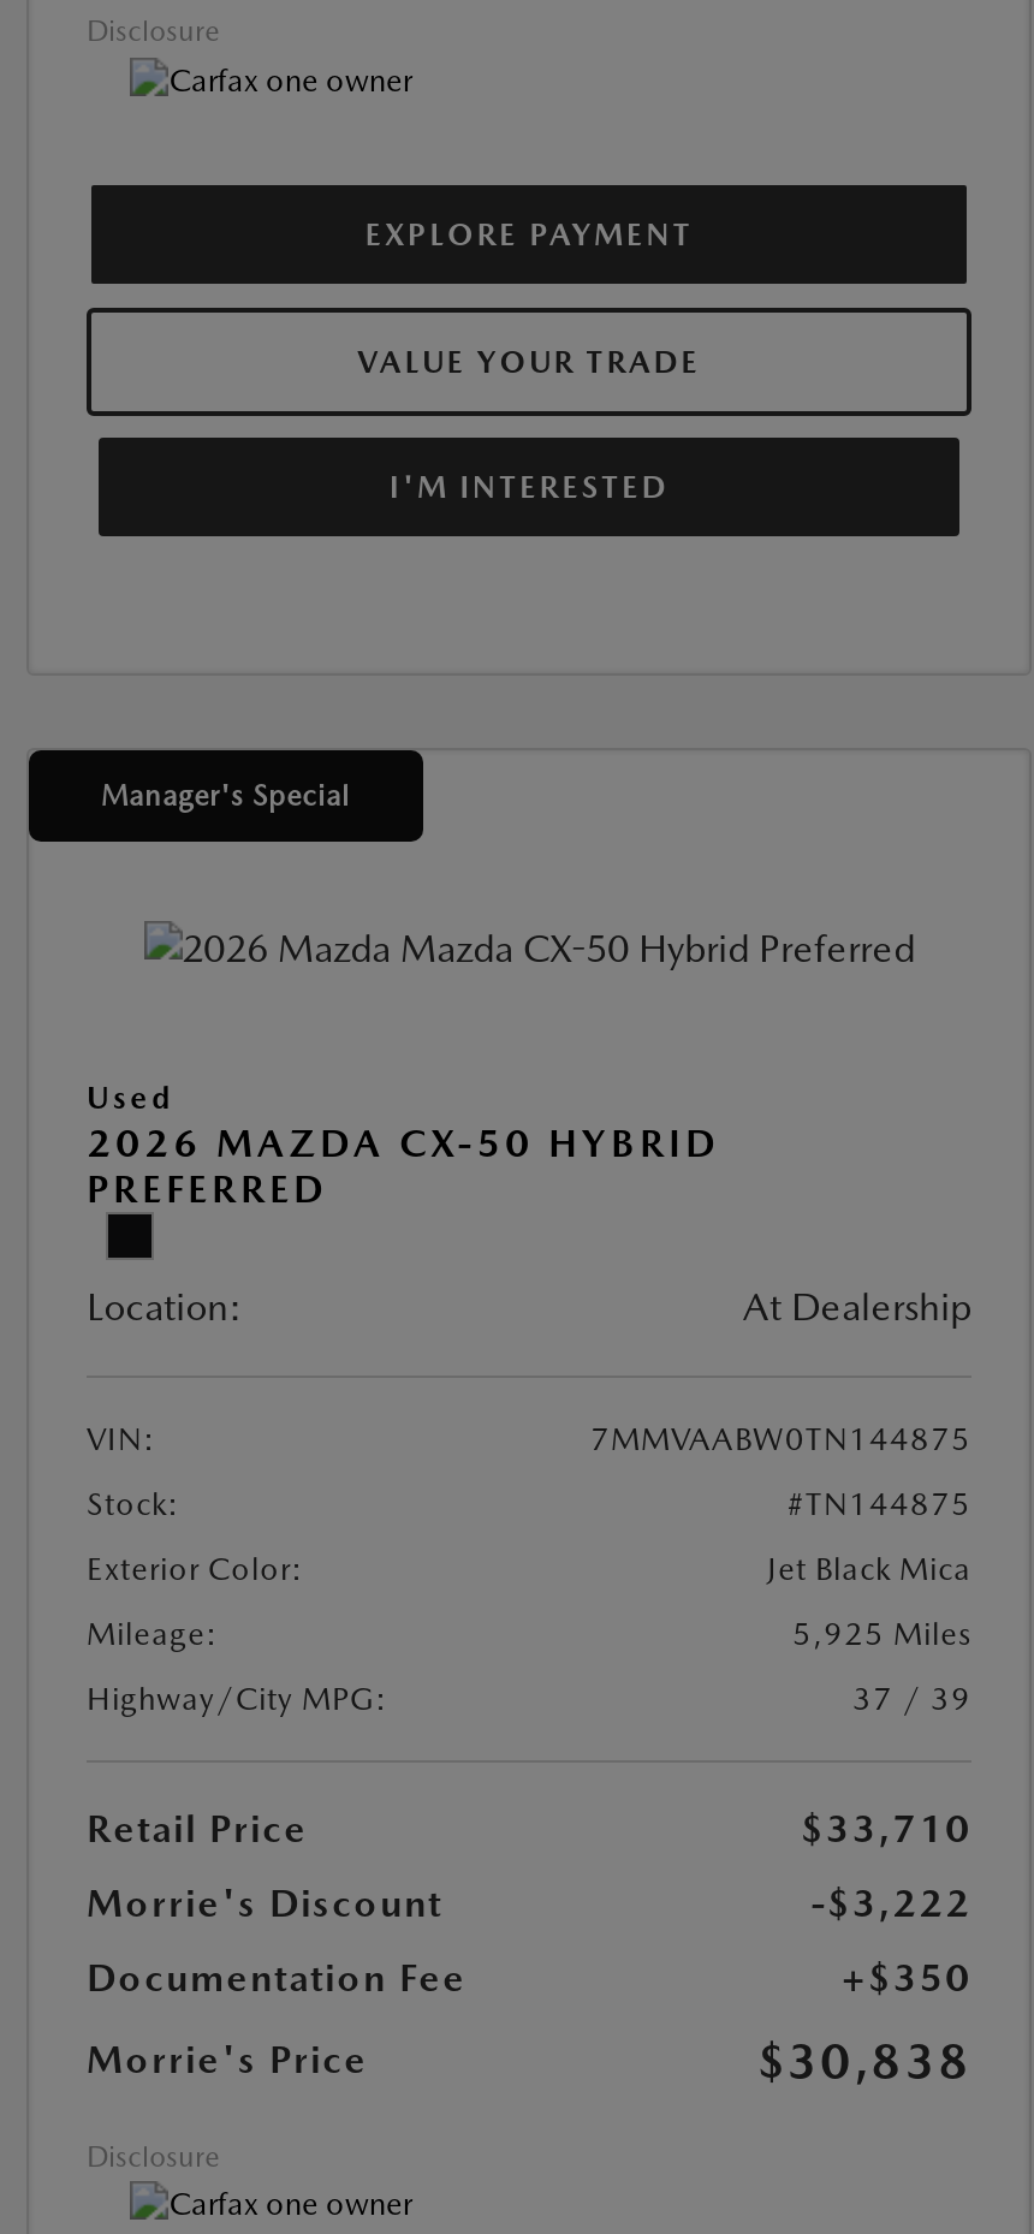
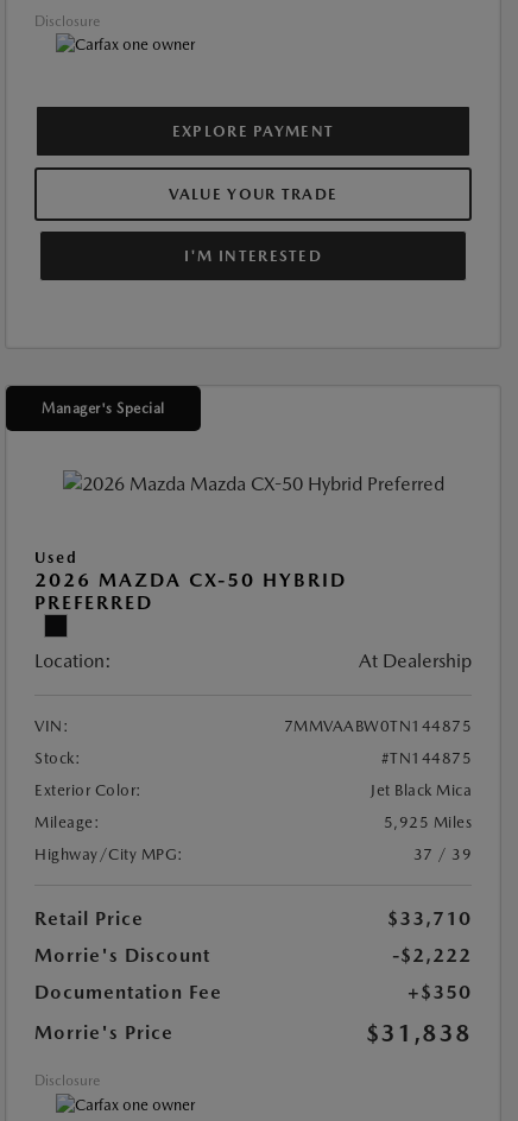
- -$3,222
+ -$2,222

- $30,838
+ $31,838
